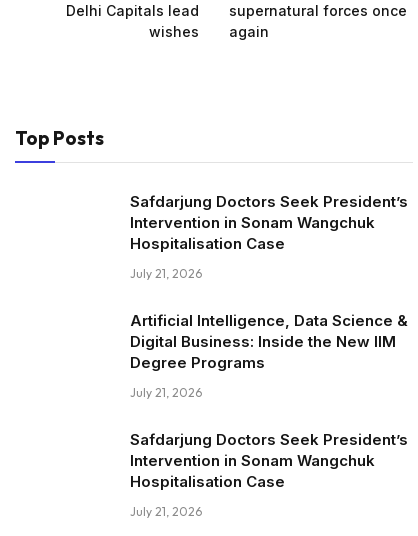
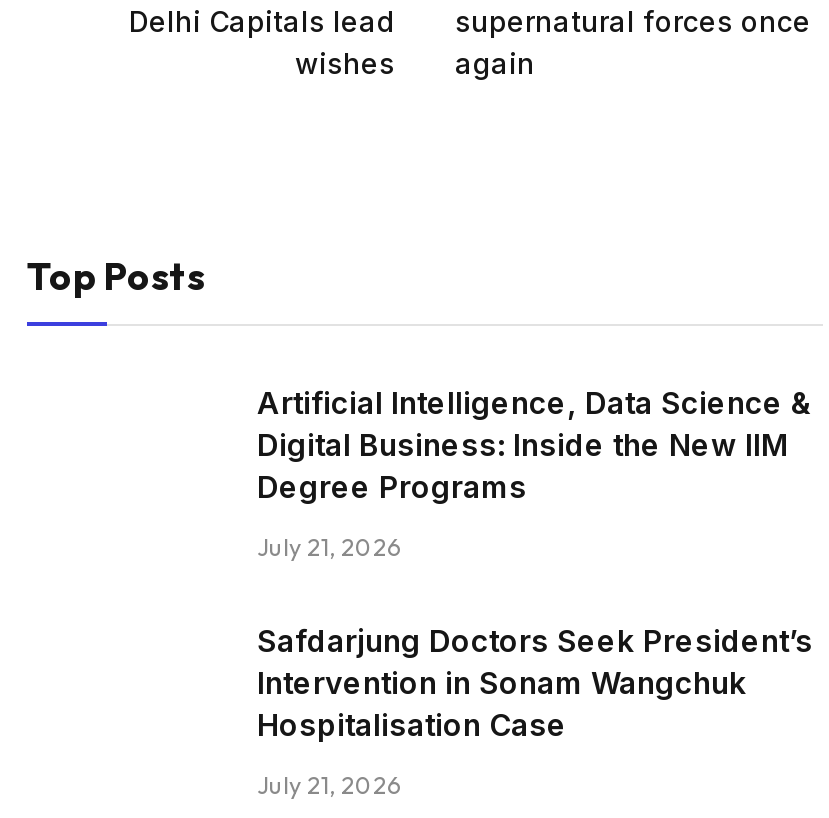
- Safdarjung Doctors Seek President’s
- Intervention in Sonam Wangchuk
- Hospitalisation Case
- July 21, 2026
